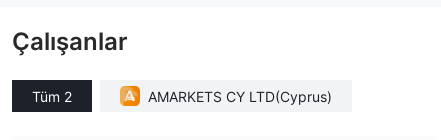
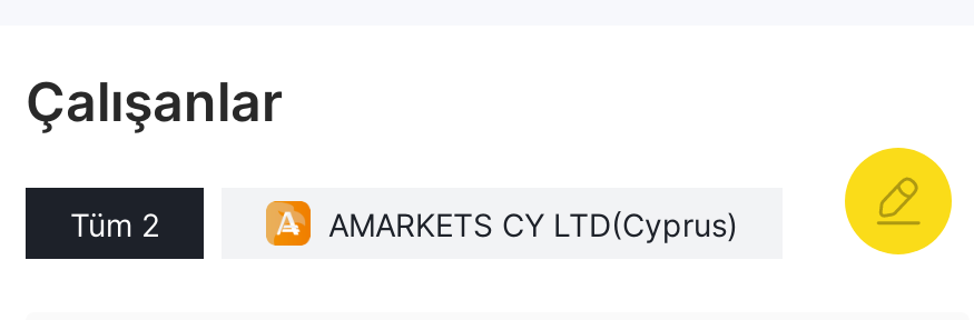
+ [image]
